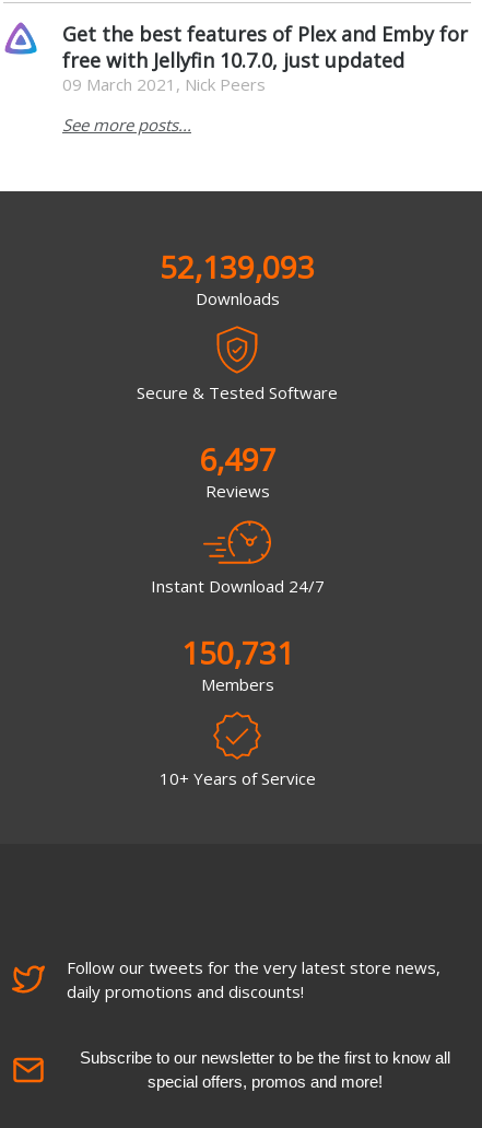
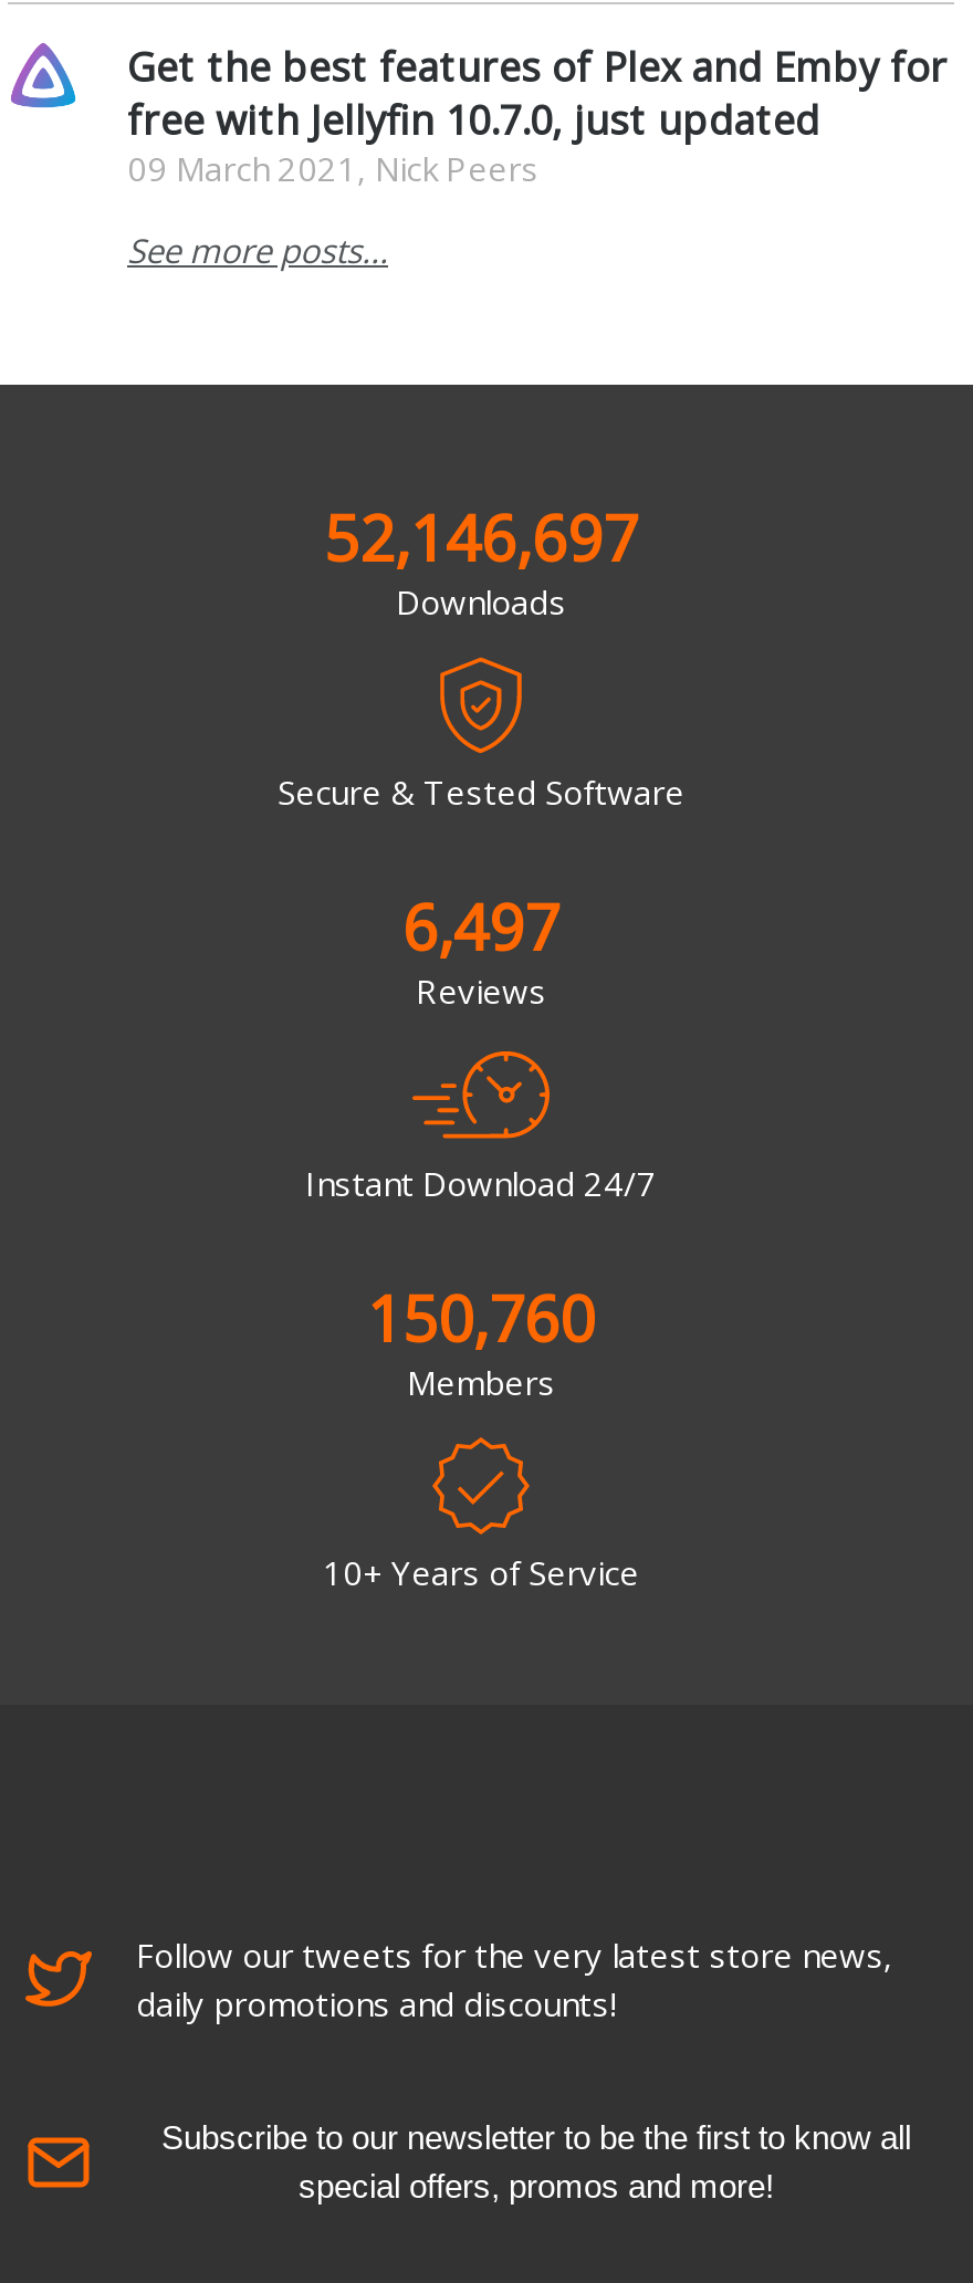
- 52,139,093
+ 52,146,697

- 150,731
+ 150,760
